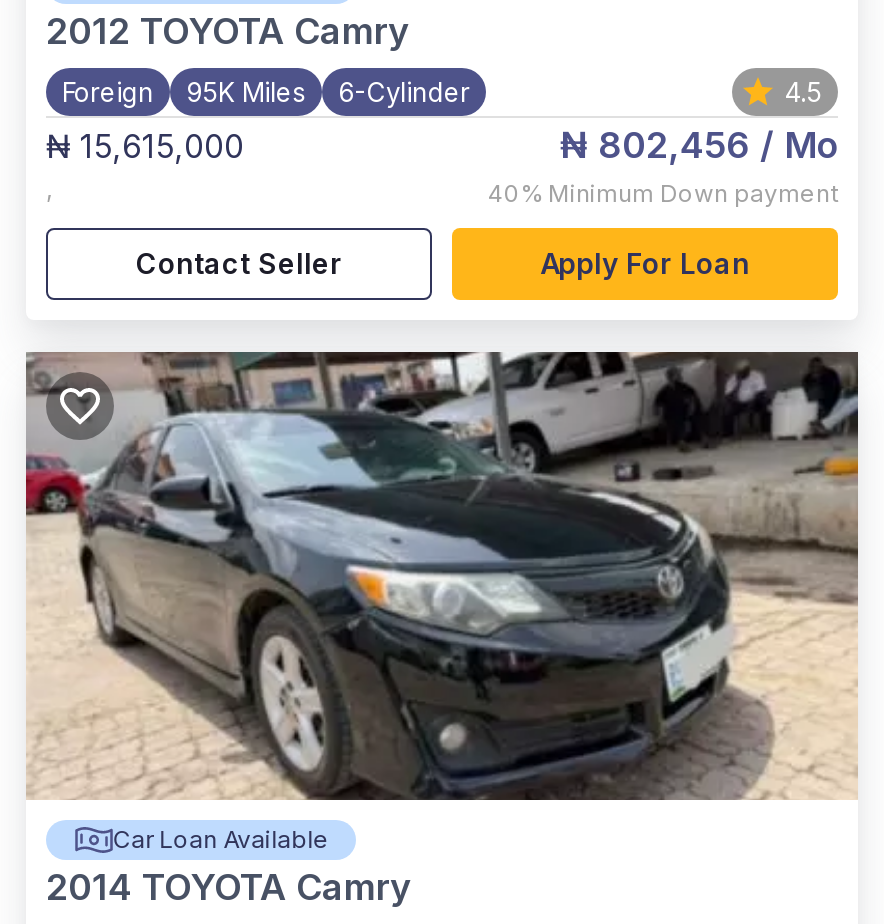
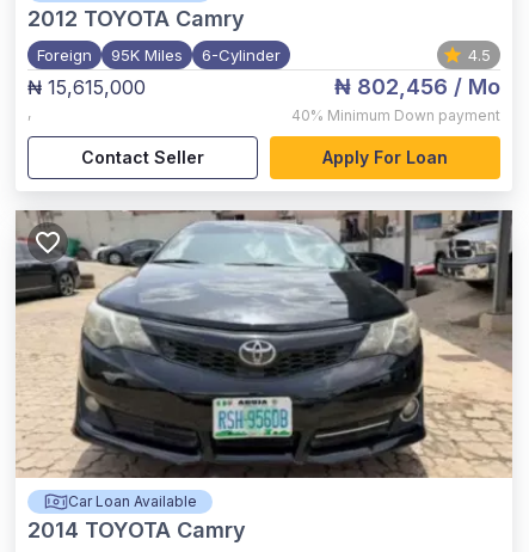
- [image]
+ [image]
